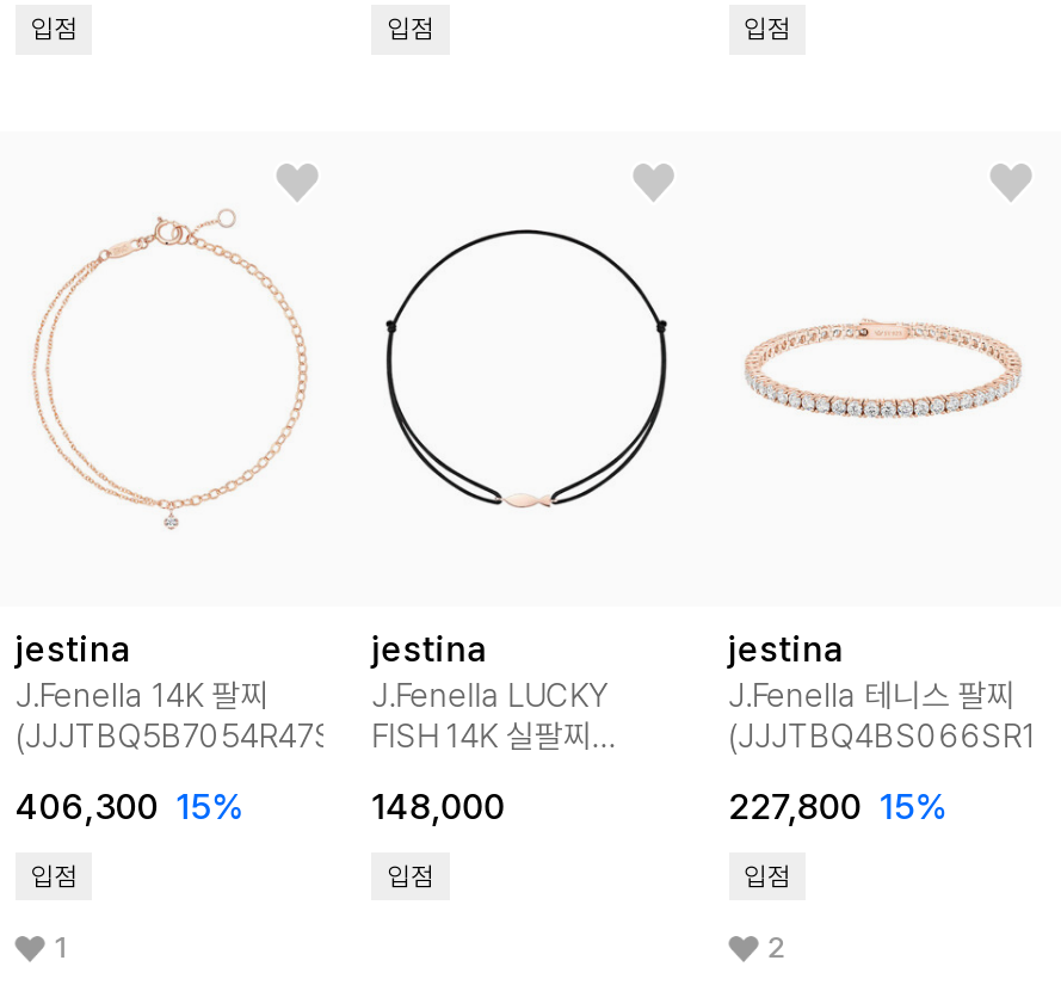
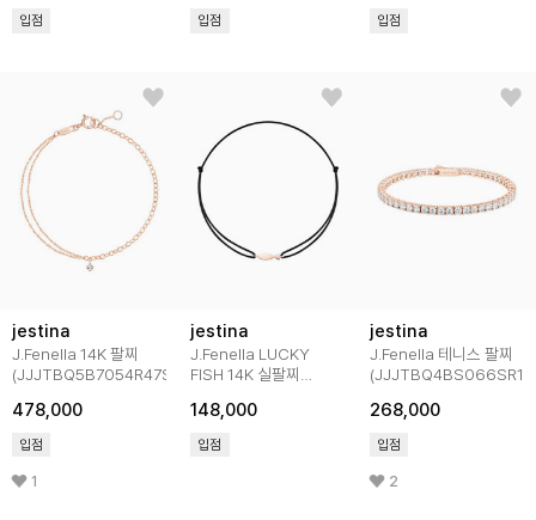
- 406,300 15%
+ 478,000

- 227,800 15%
+ 268,000
